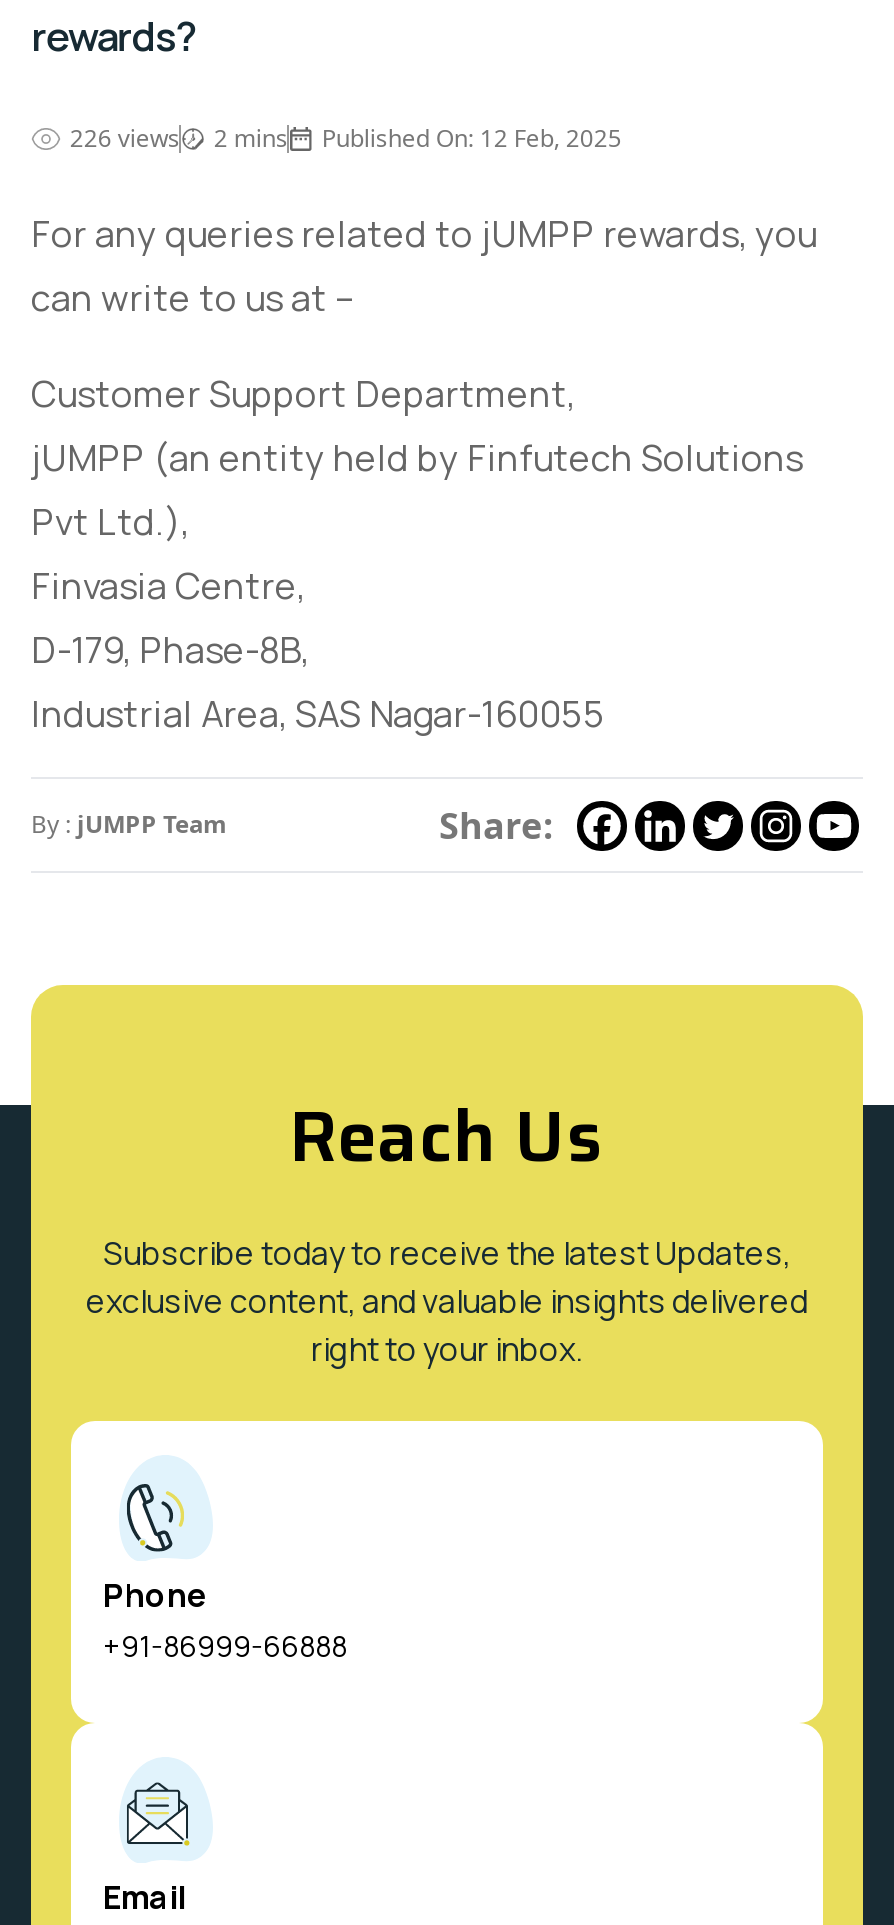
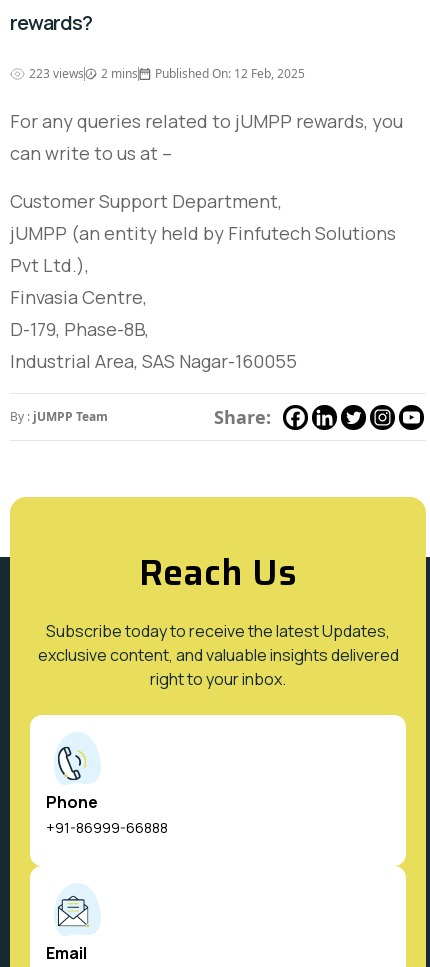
- 226 views 2 mins Published On: 12 Feb, 2025
+ 223 views 2 mins Published On: 12 Feb, 2025
